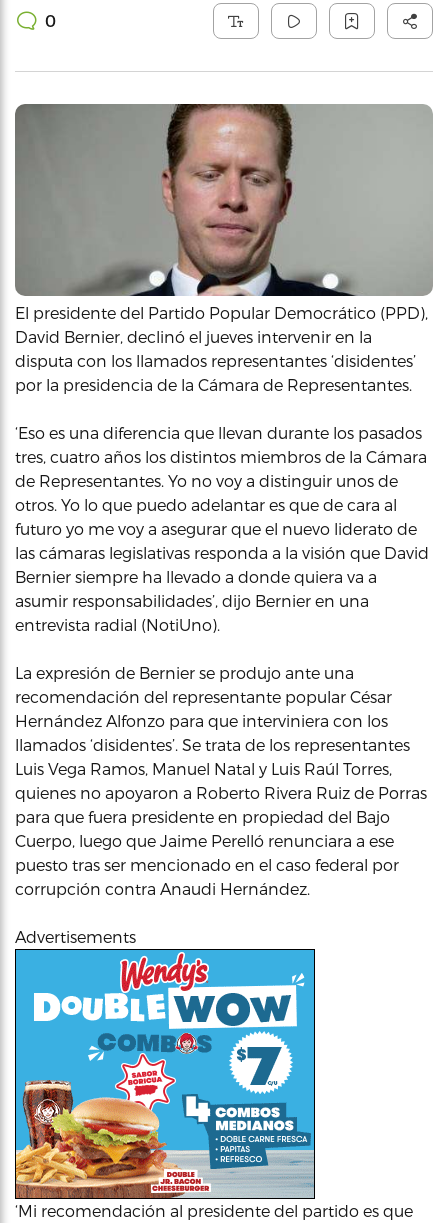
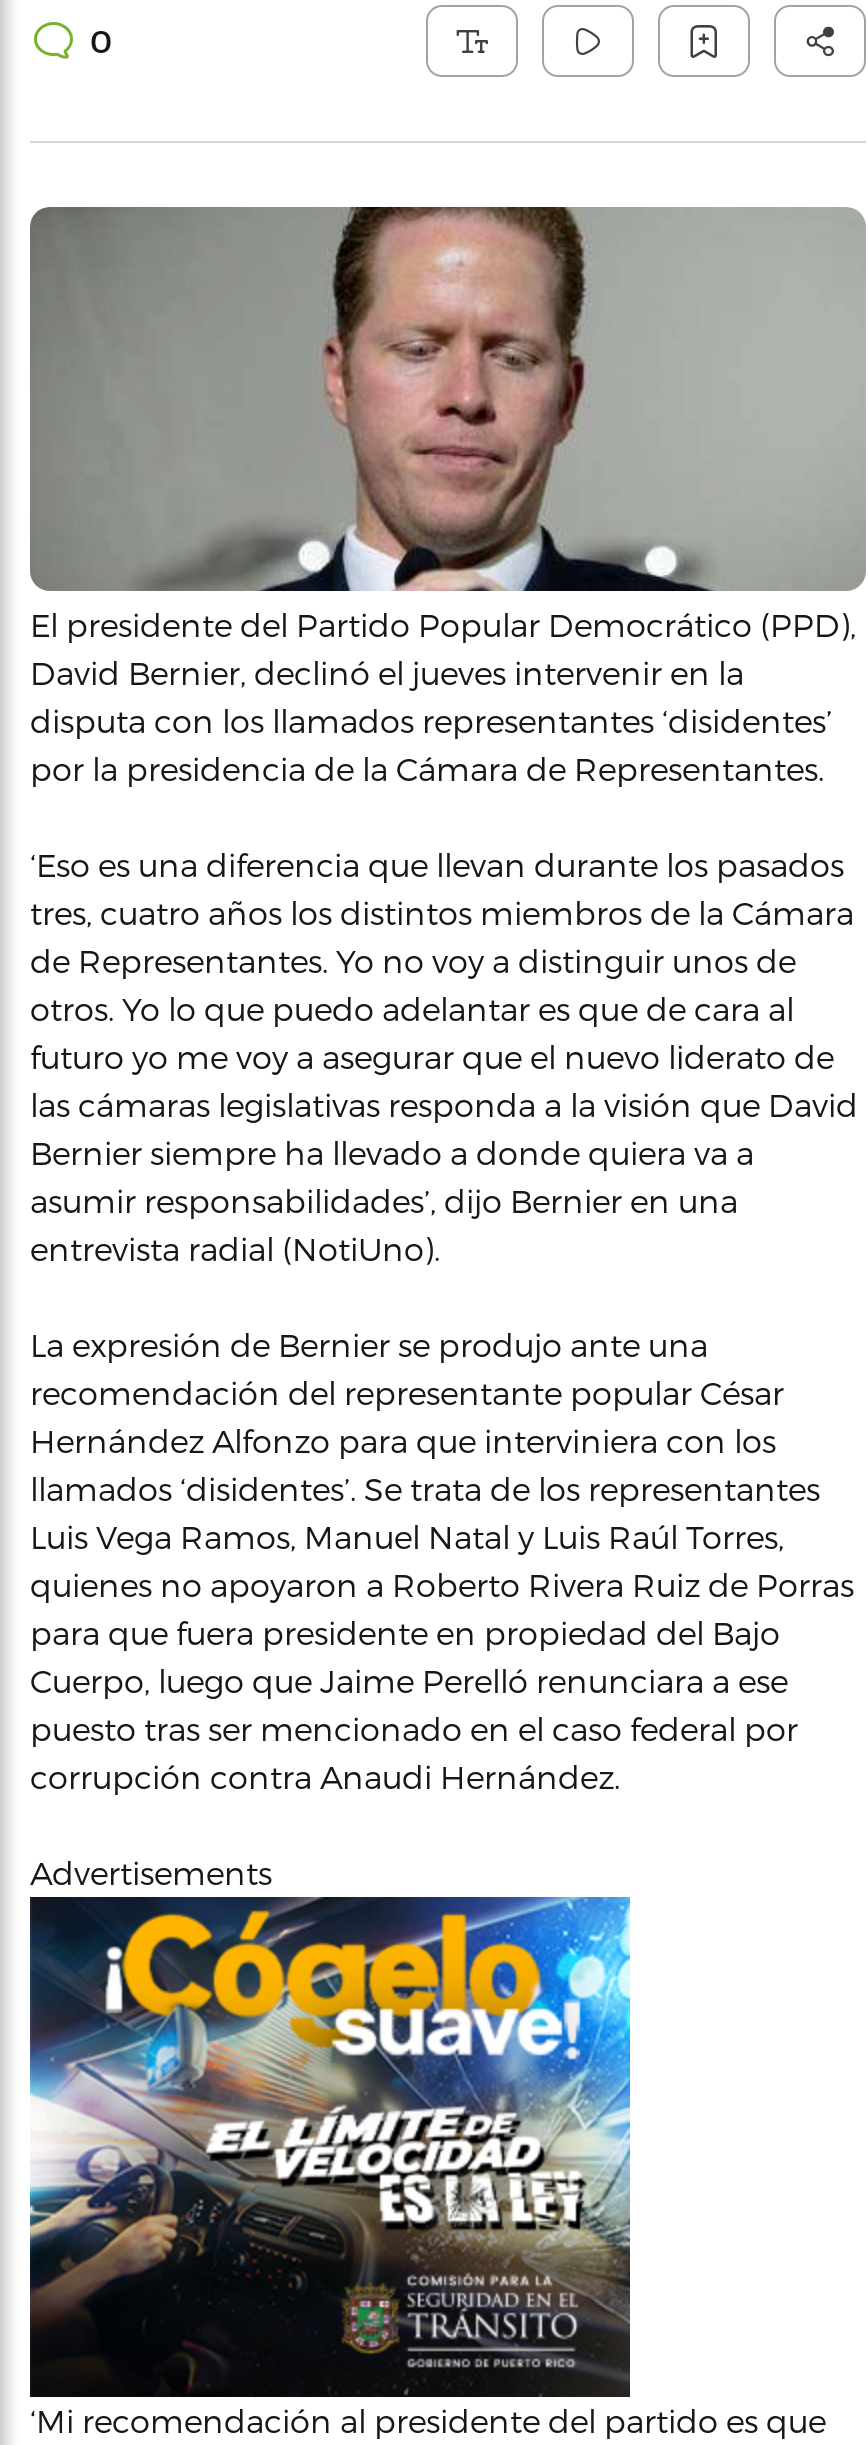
- [image]
+ [image]
